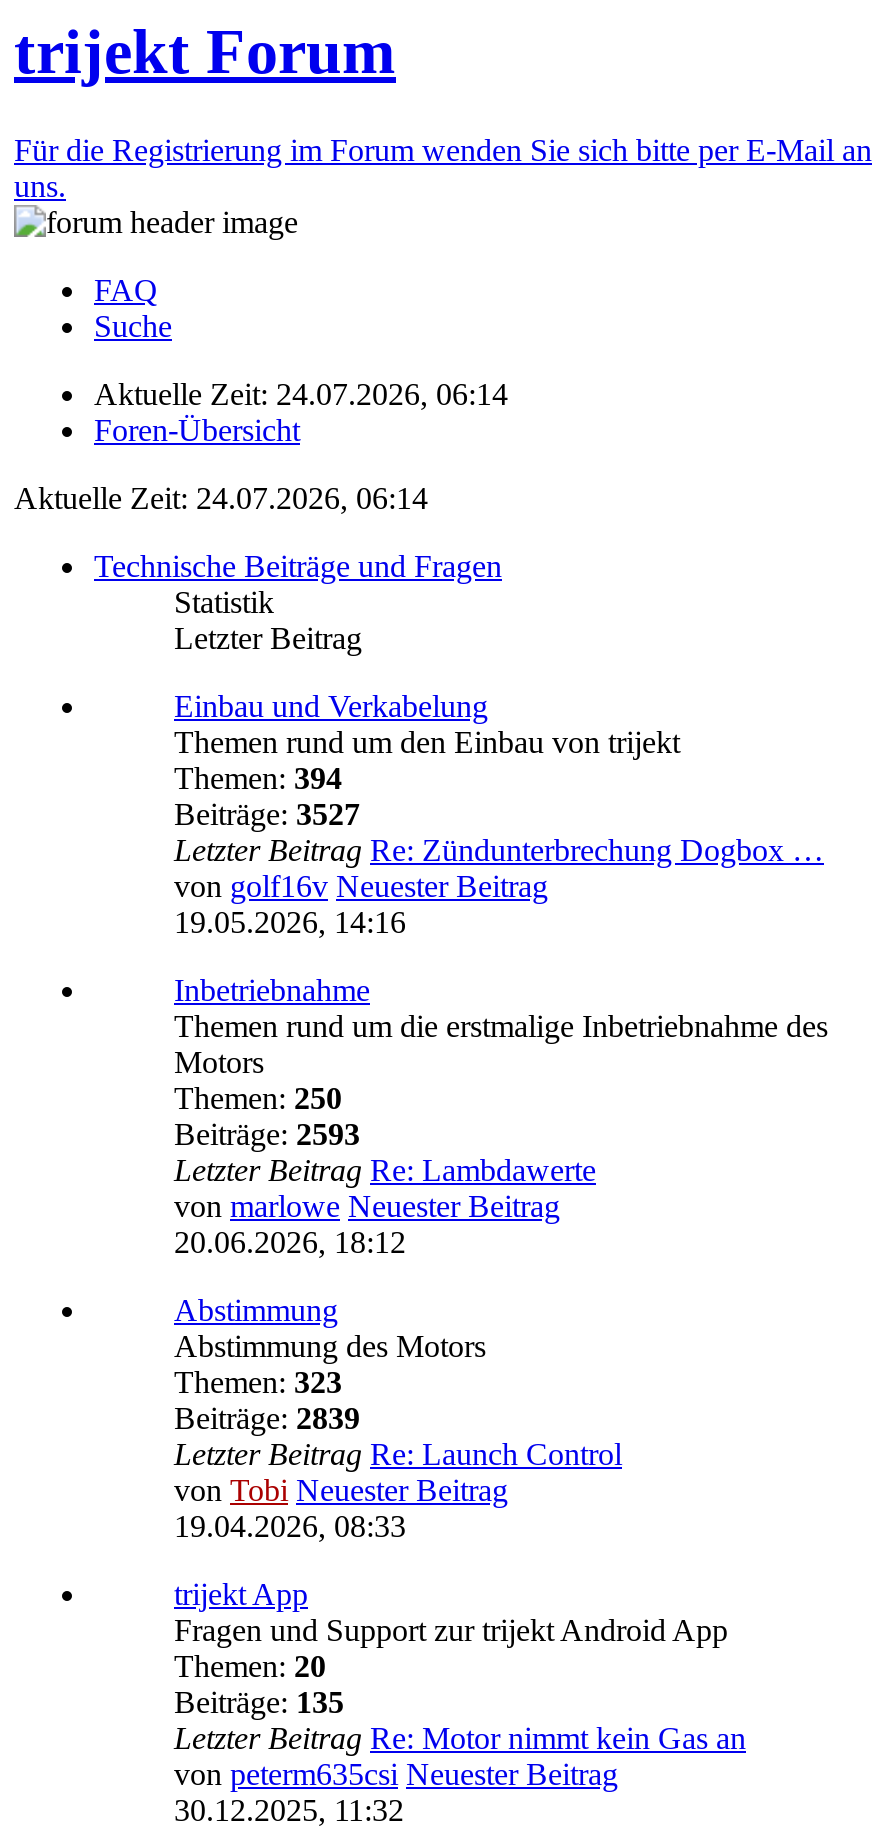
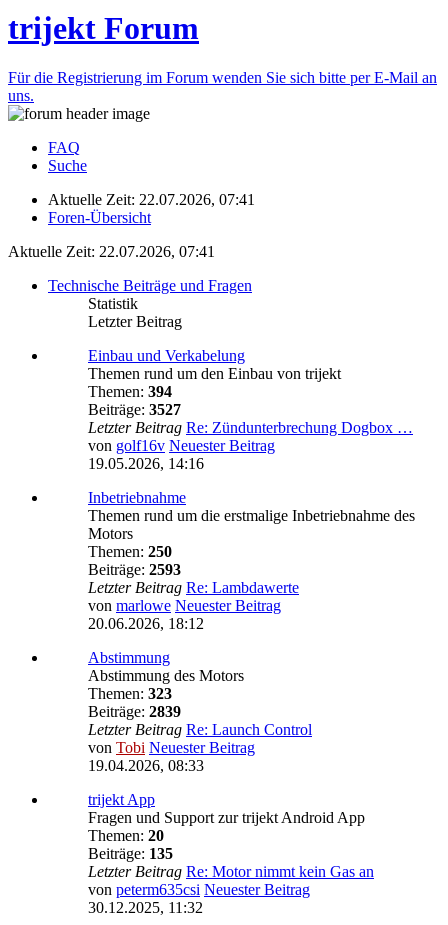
- Aktuelle Zeit: 24.07.2026, 06:14
+ Aktuelle Zeit: 22.07.2026, 07:41

- Aktuelle Zeit: 24.07.2026, 06:14
+ Aktuelle Zeit: 22.07.2026, 07:41
